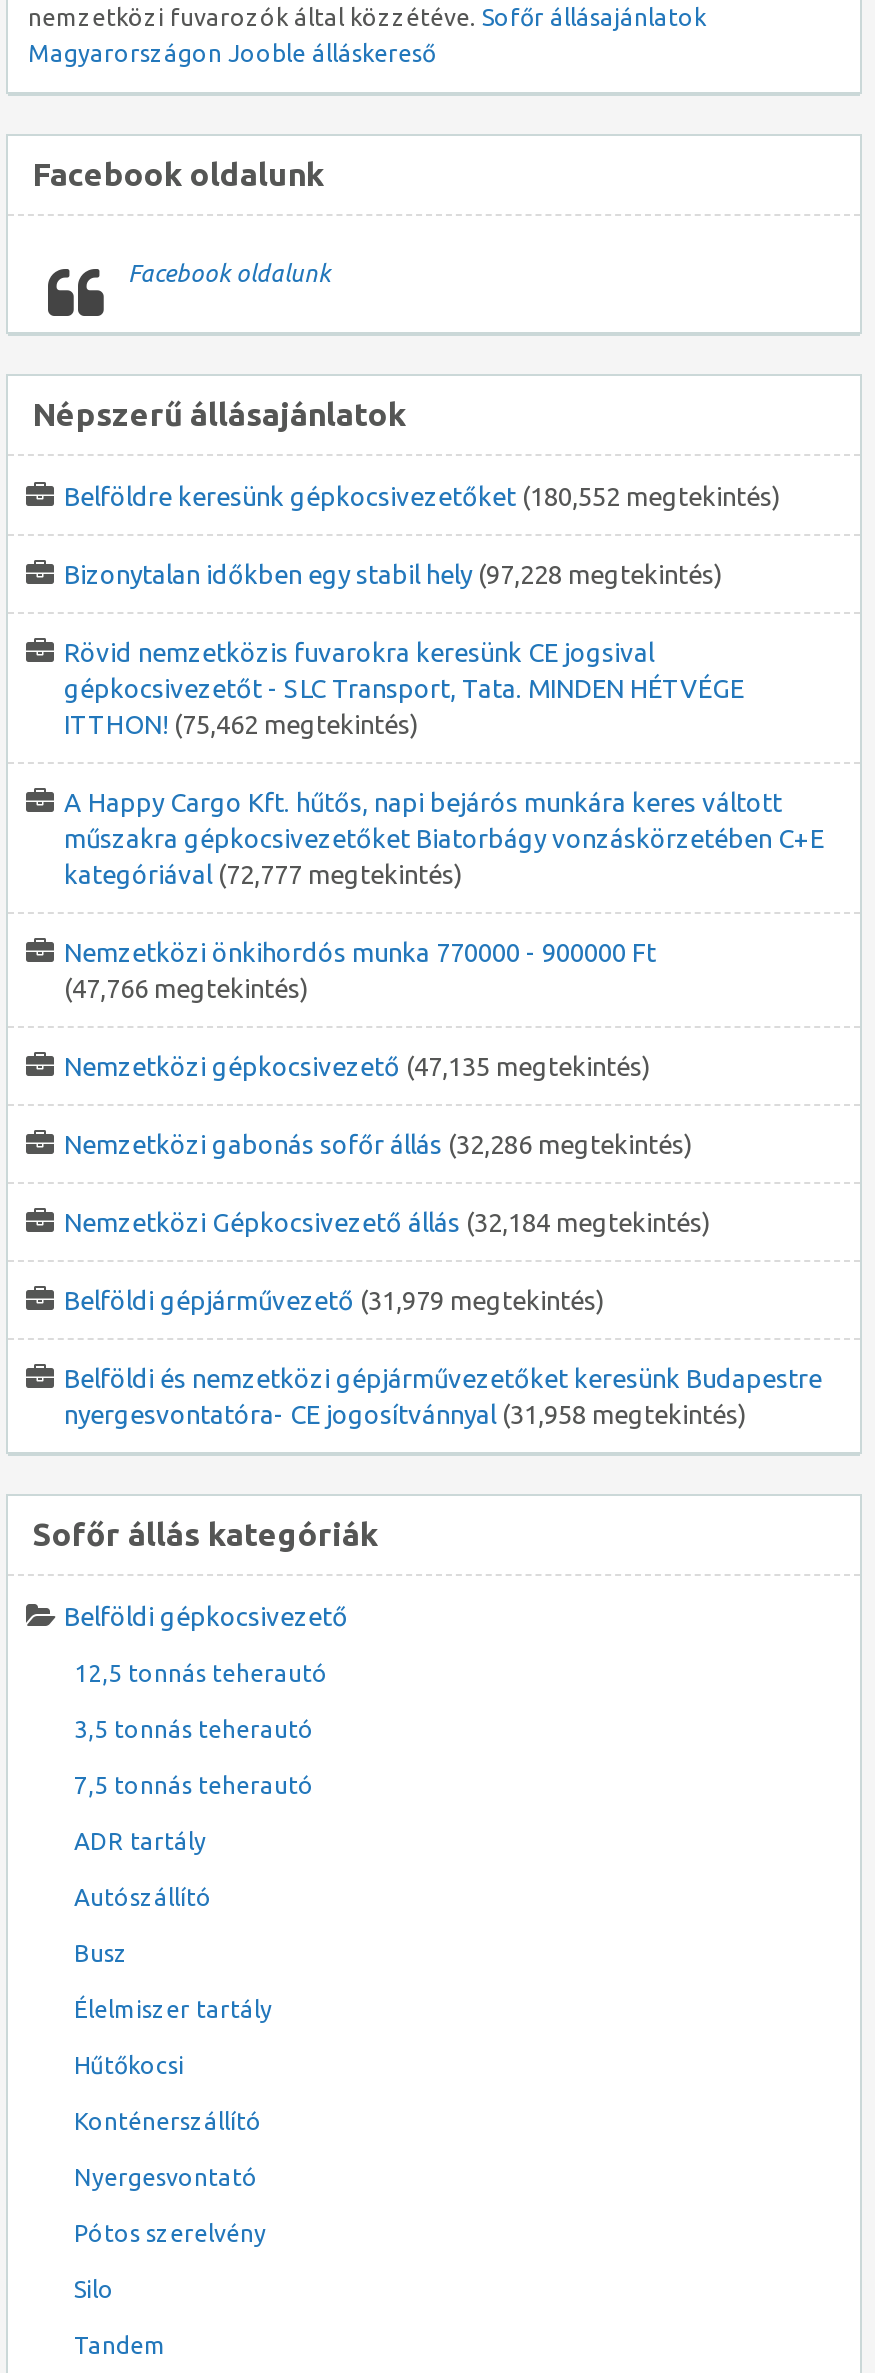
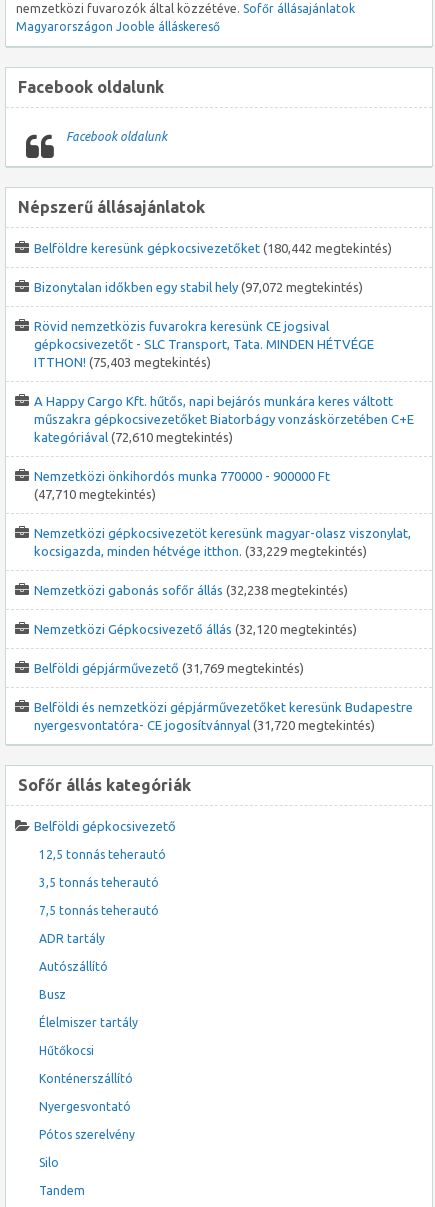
- Belföldre keresünk gépkocsivezetőket (180,552 megtekintés)
+ Belföldre keresünk gépkocsivezetőket (180,442 megtekintés)

- Bizonytalan időkben egy stabil hely (97,228 megtekintés)
+ Bizonytalan időkben egy stabil hely (97,072 megtekintés)

- ITTHON! (75,462 megtekintés)
+ ITTHON! (75,403 megtekintés)

- kategóriával (72,777 megtekintés)
+ kategóriával (72,610 megtekintés)

- (47,766 megtekintés)
+ (47,710 megtekintés)

- Nemzetközi gépkocsivezető (47,135 megtekintés)
+ Nemzetközi gépkocsivezetöt keresünk magyar-olasz viszonylat,
+ kocsigazda, minden hétvége itthon. (33,229 megtekintés)

- Nemzetközi gabonás sofőr állás (32,286 megtekintés)
+ Nemzetközi gabonás sofőr állás (32,238 megtekintés)

- Nemzetközi Gépkocsivezető állás (32,184 megtekintés)
+ Nemzetközi Gépkocsivezető állás (32,120 megtekintés)

- Belföldi gépjárművezető (31,979 megtekintés)
+ Belföldi gépjárművezető (31,769 megtekintés)

- nyergesvontatóra- CE jogosítvánnyal (31,958 megtekintés)
+ nyergesvontatóra- CE jogosítvánnyal (31,720 megtekintés)
